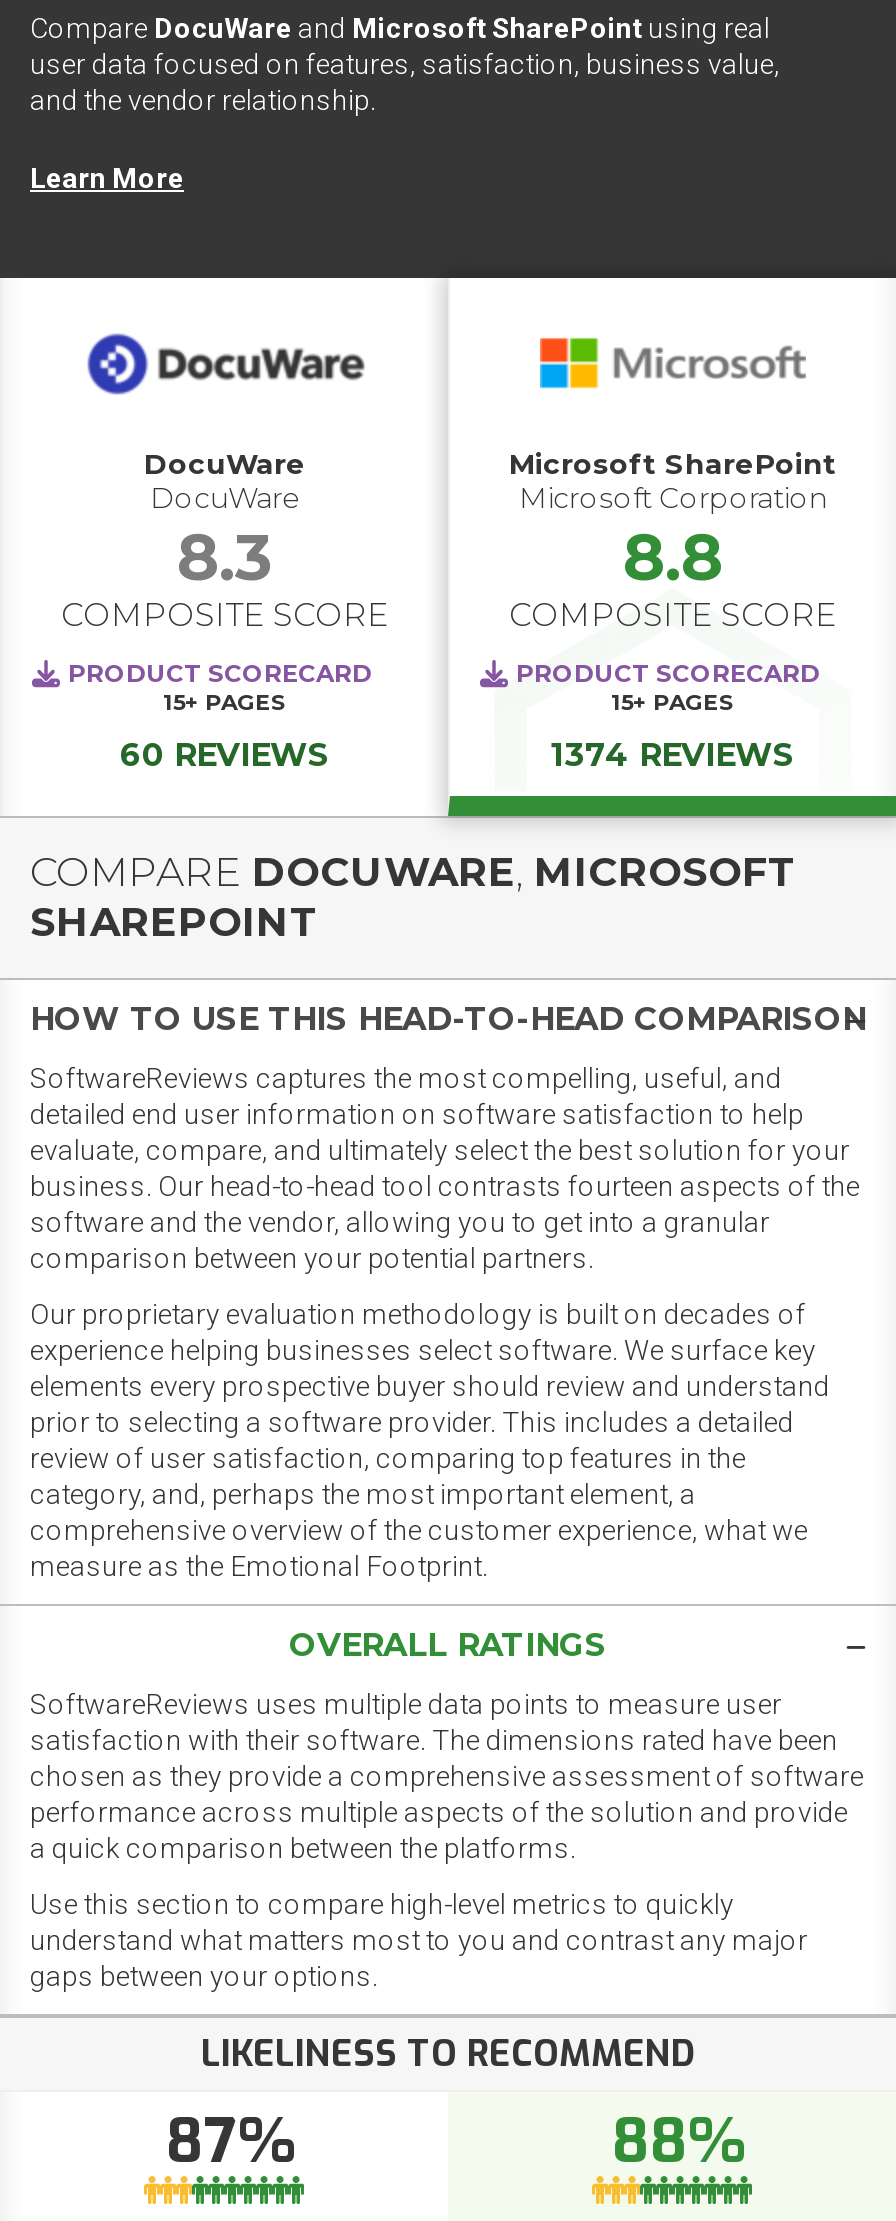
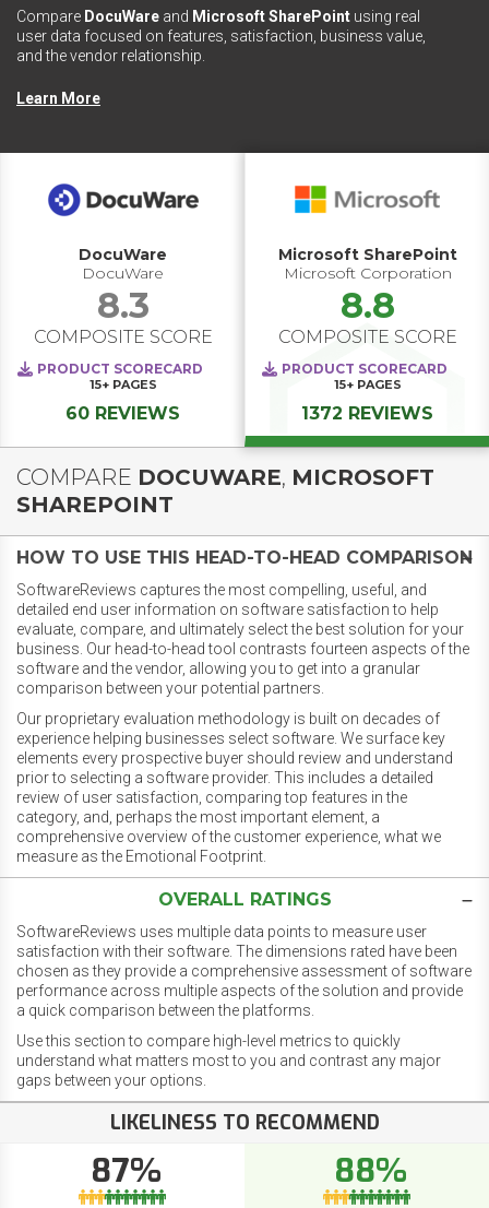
- 1374 REVIEWS
+ 1372 REVIEWS
